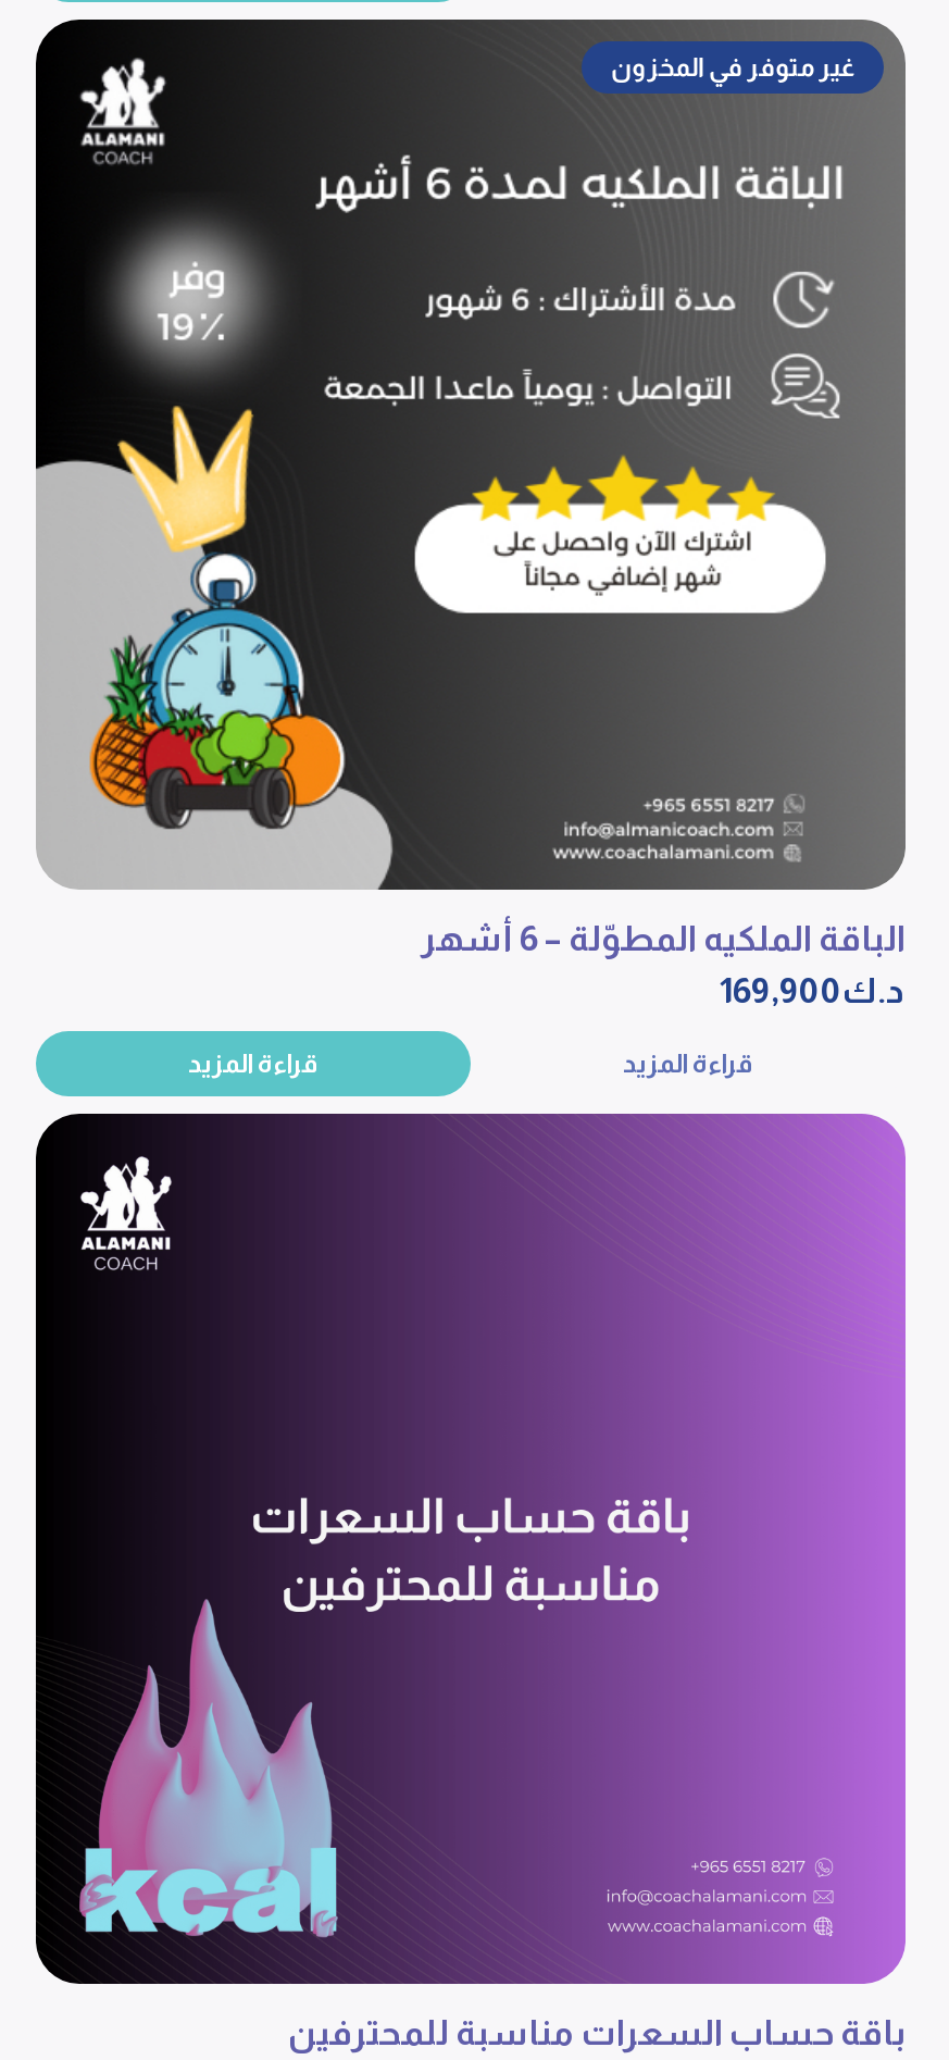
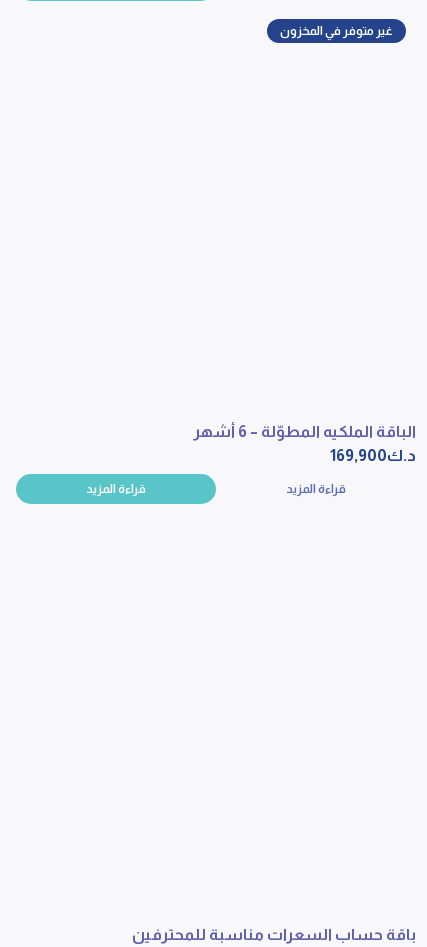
- [image]

- [image]
